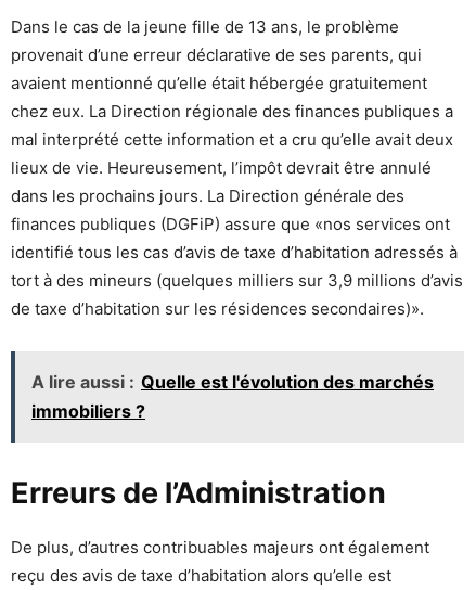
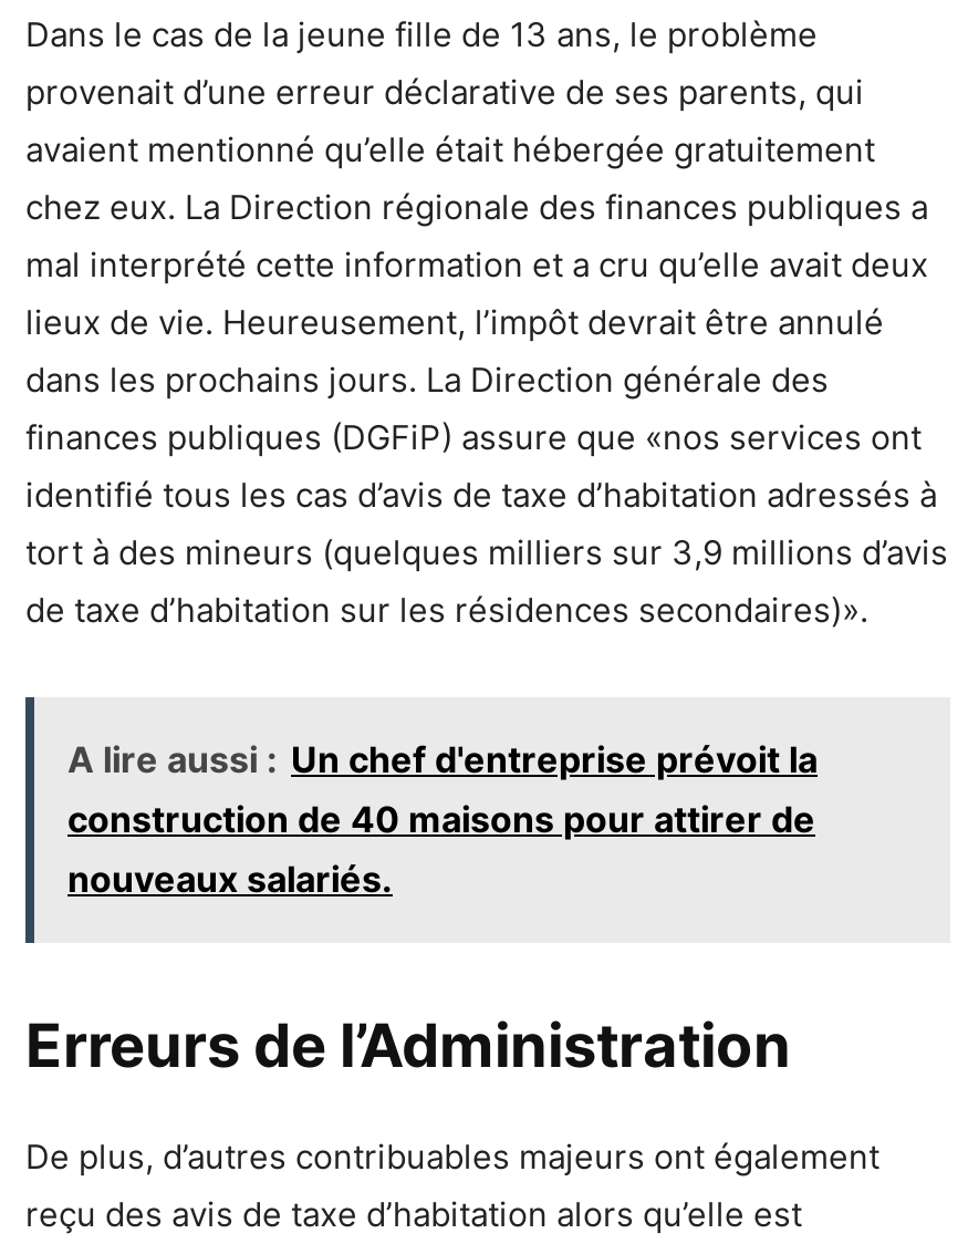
- A lire aussi : Quelle est l'évolution des marchés
- immobiliers ?
+ A lire aussi : Un chef d'entreprise prévoit la
+ construction de 40 maisons pour attirer de
+ nouveaux salariés.
